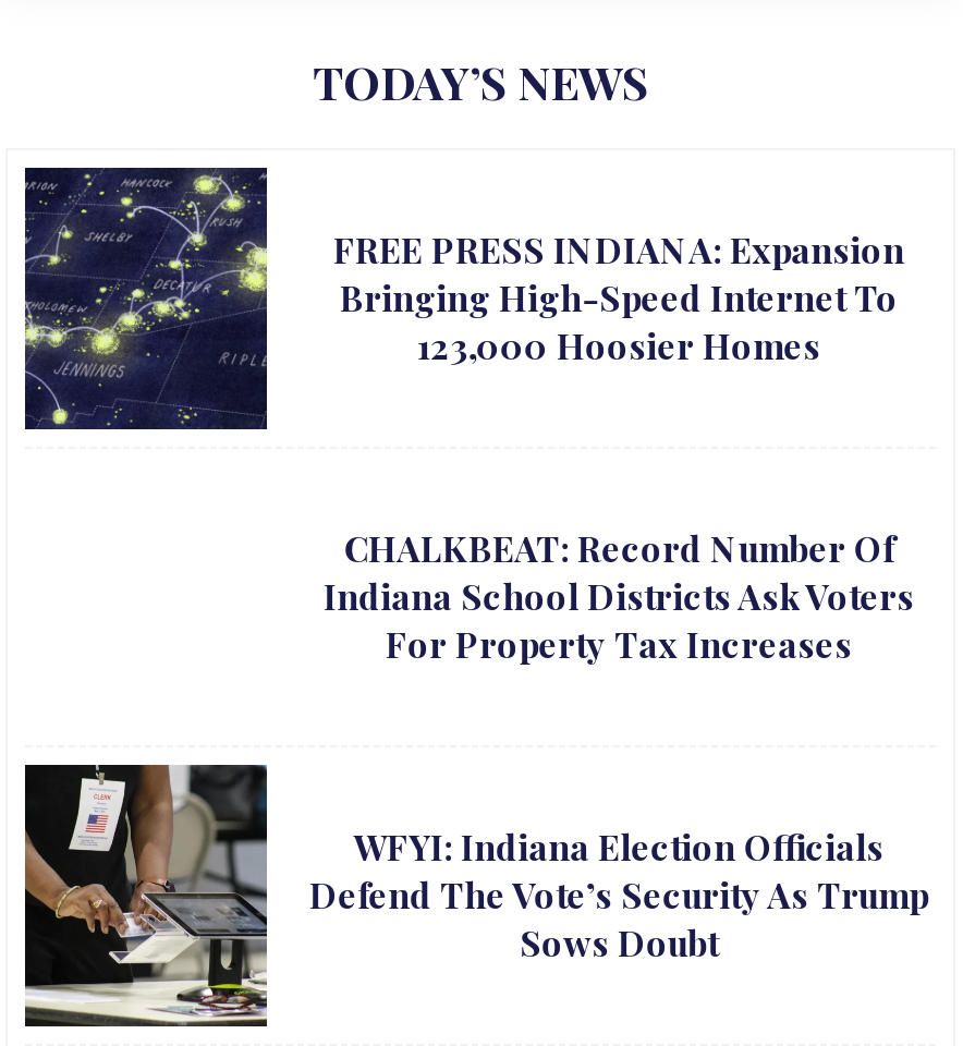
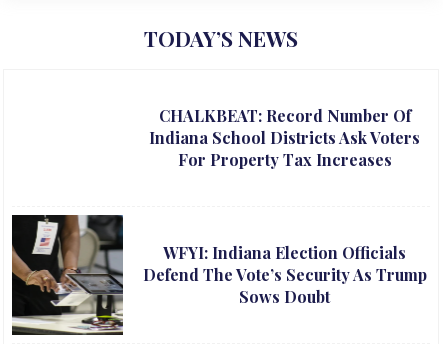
- [image]
- FREE PRESS INDIANA: Expansion
- Bringing High-Speed Internet To
- 123,000 Hoosier Homes
